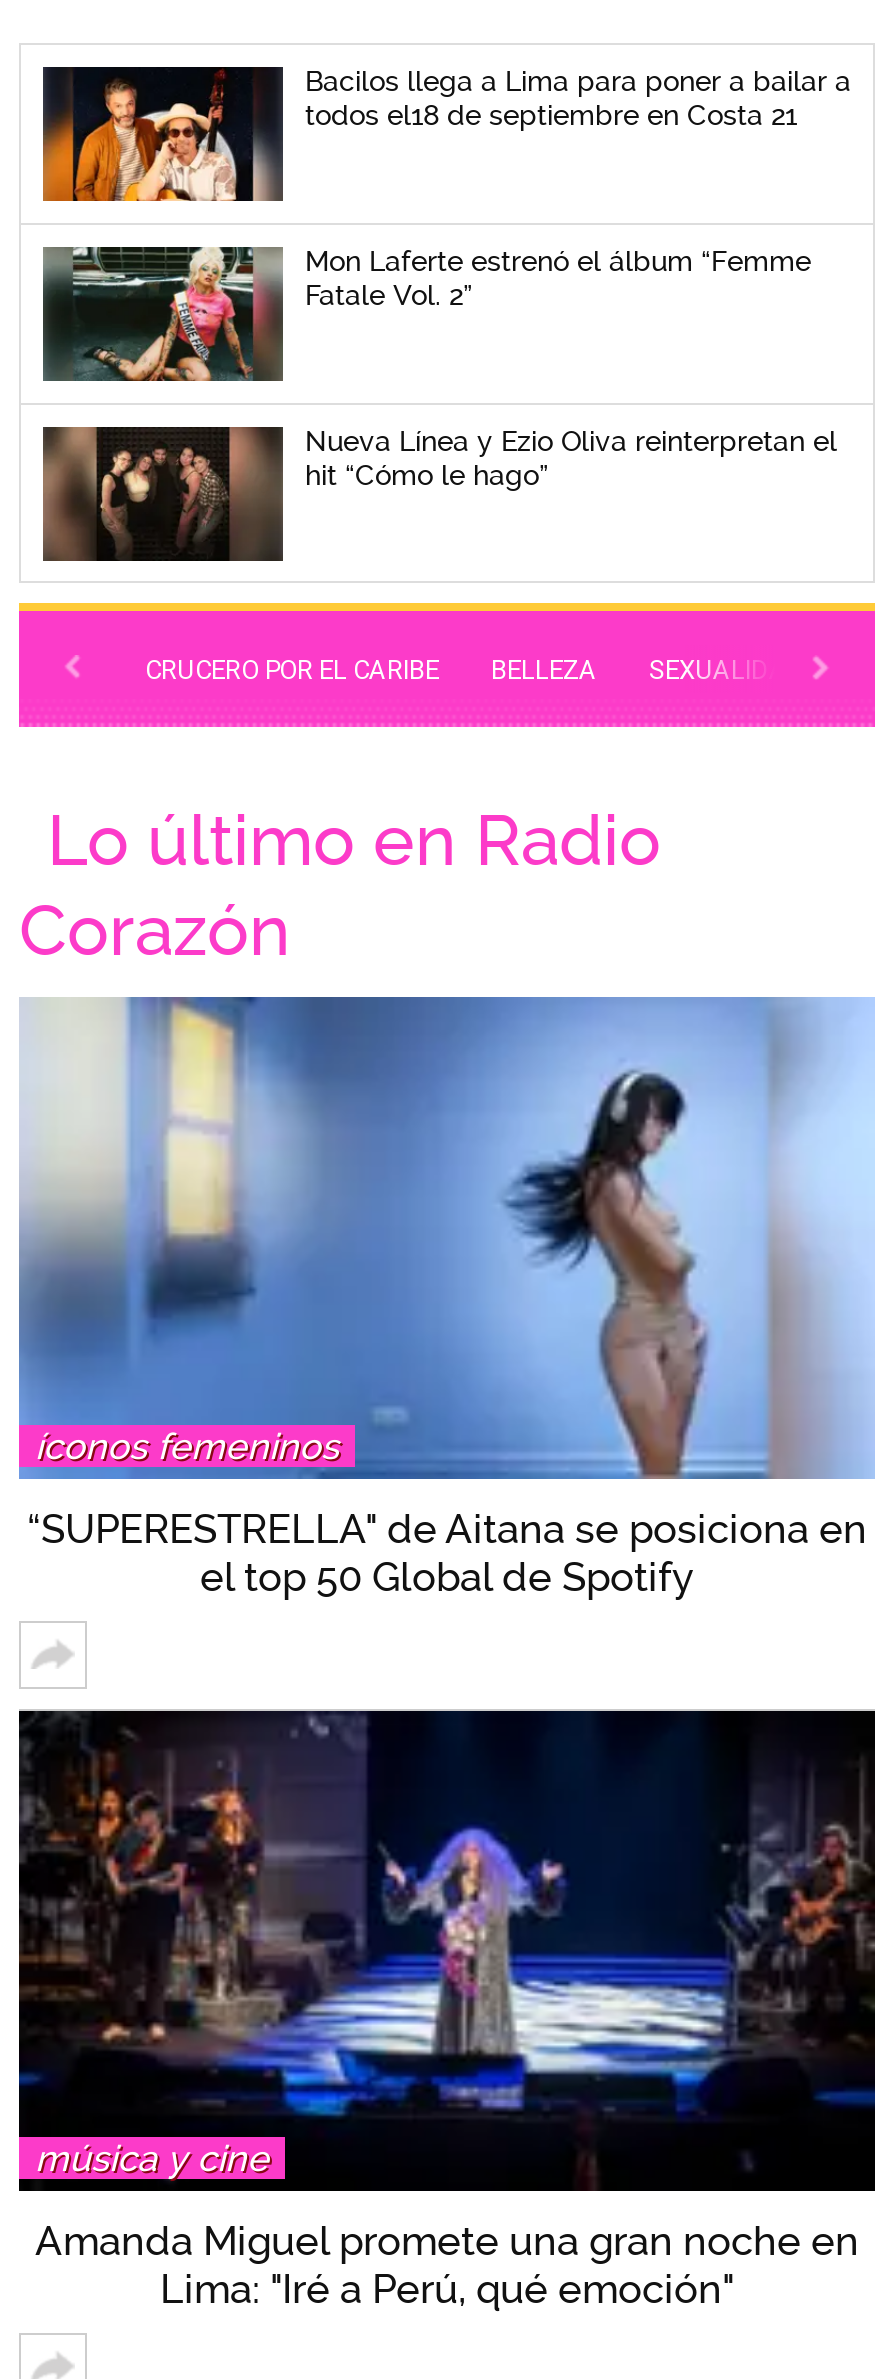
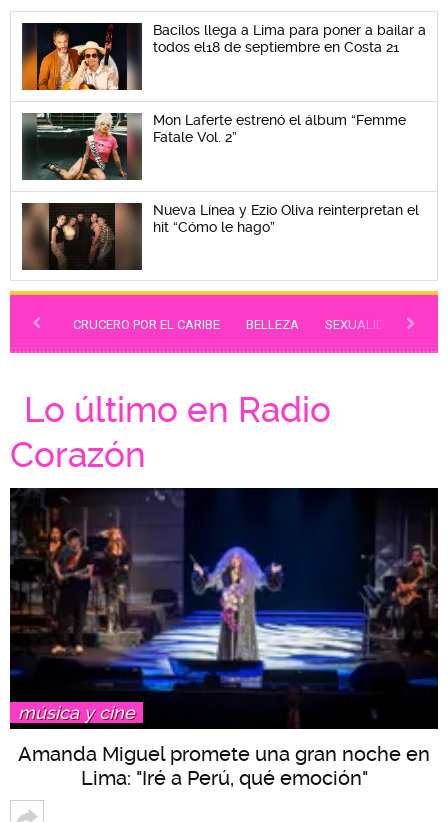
- [image]
- íconos femeninos
- “SUPERESTRELLA" de Aitana se posiciona en
- el top 50 Global de Spotify
